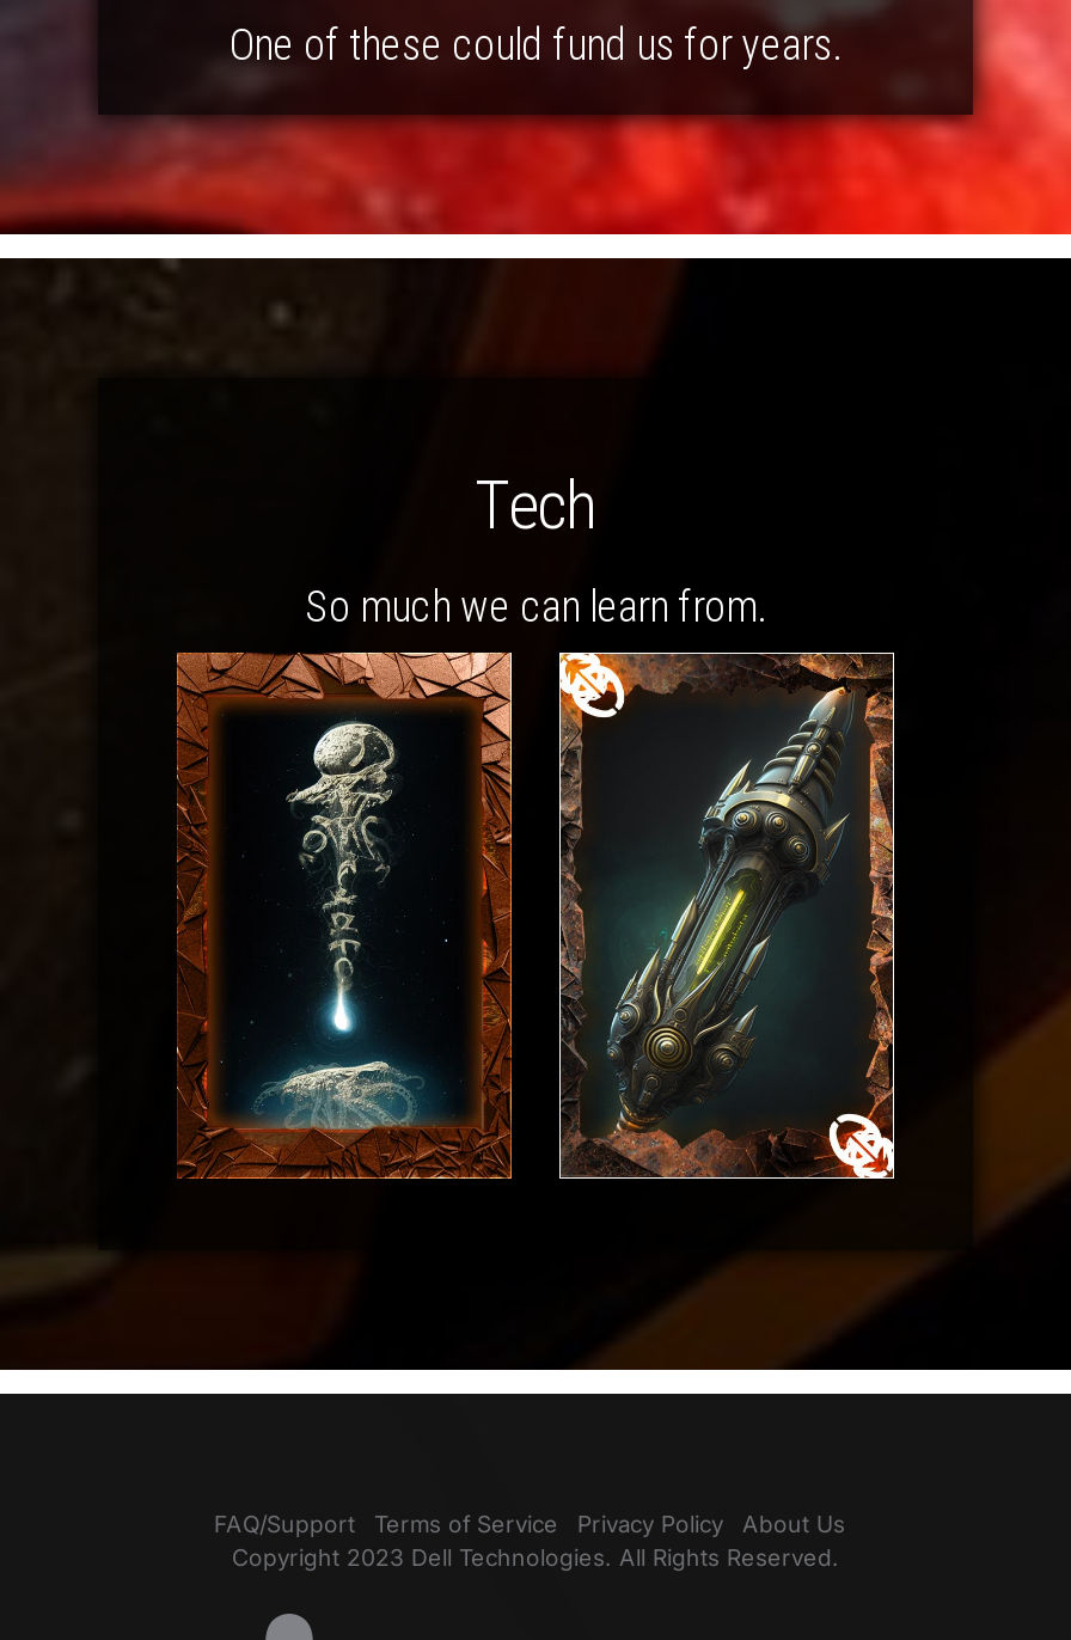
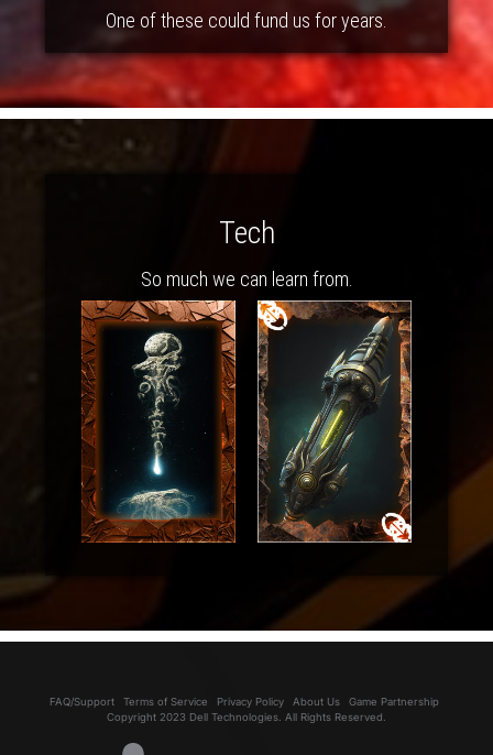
+ Game Partnership
